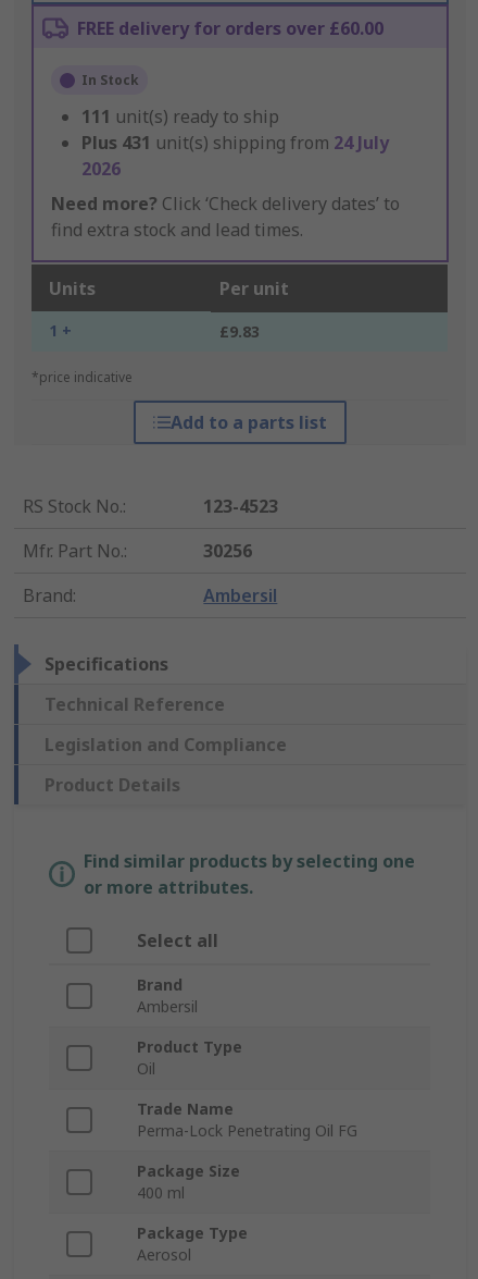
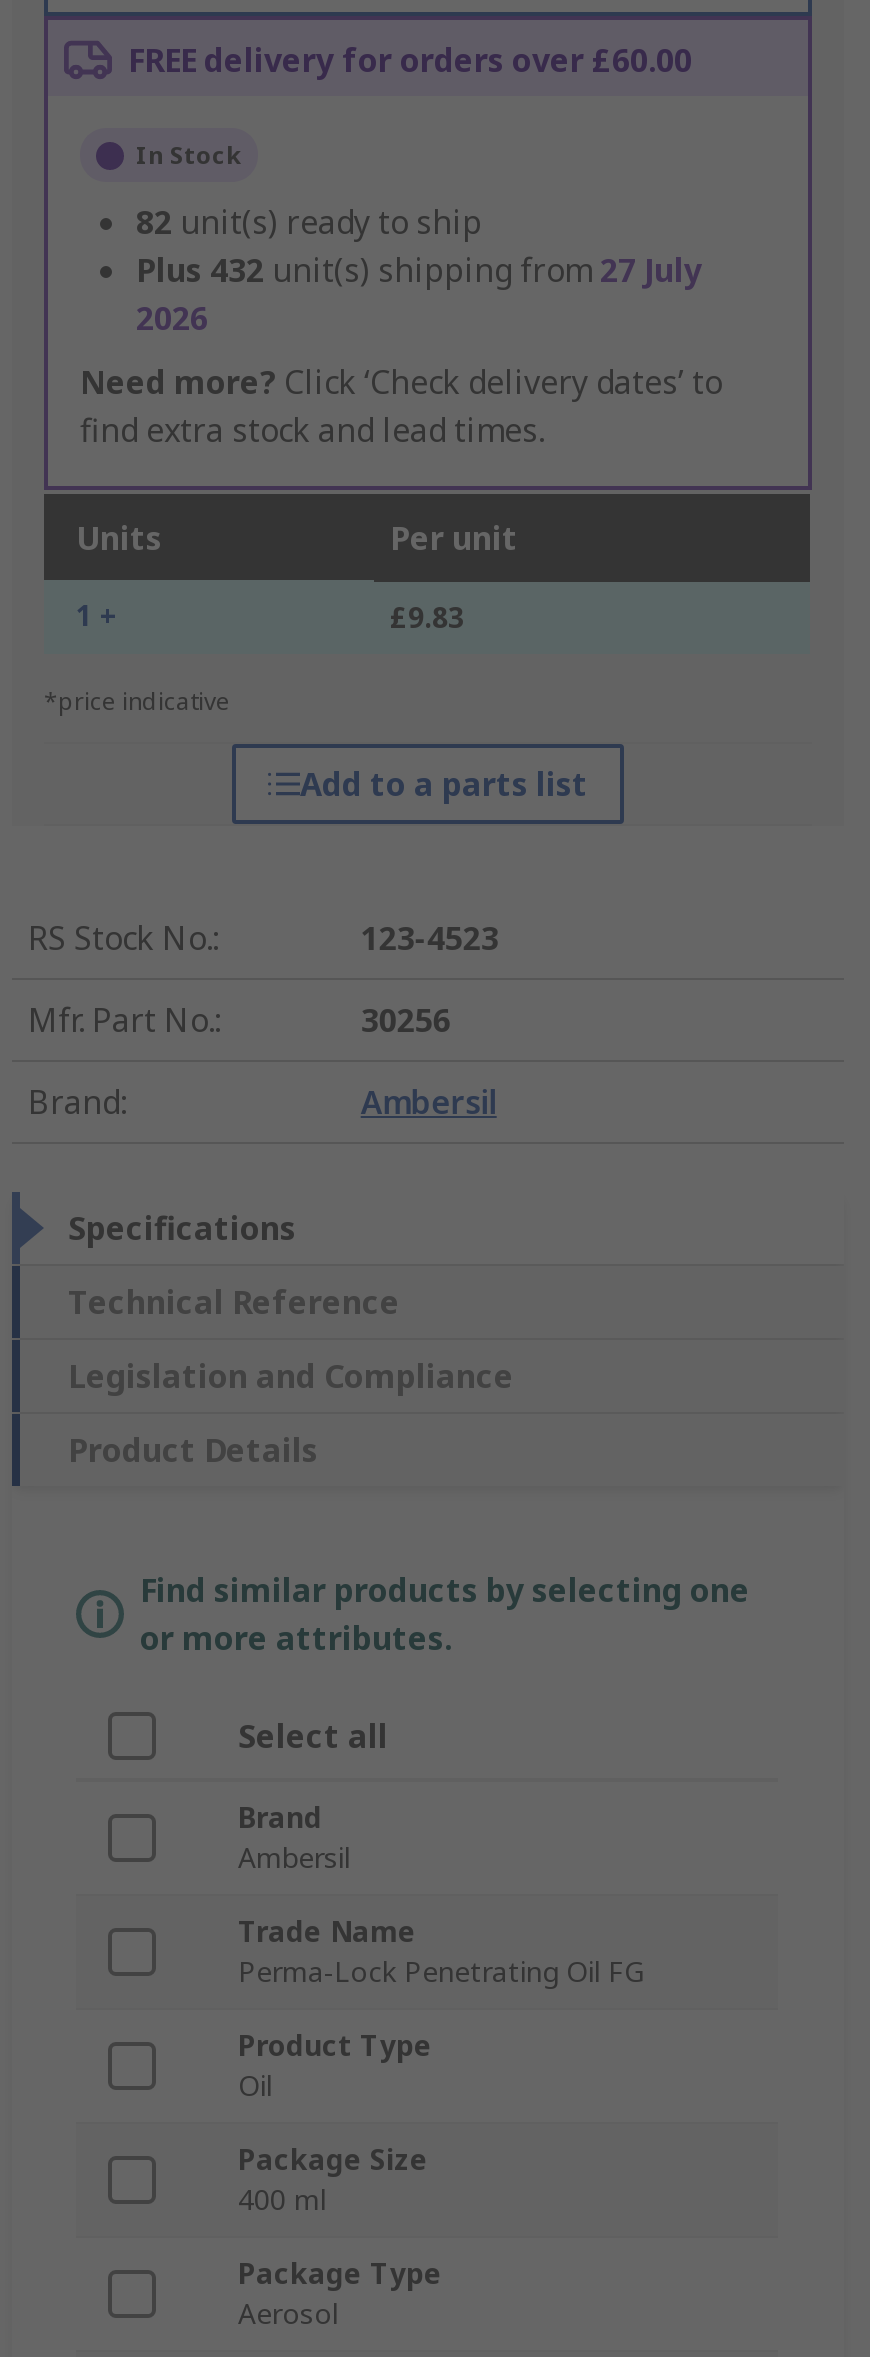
- 111 unit(s) ready to ship
+ 82 unit(s) ready to ship

- Plus 431 unit(s) shipping from 24 July
+ Plus 432 unit(s) shipping from 27 July

moved down: Product Type | Oil

moved up: Trade Name | Perma-Lock Penetrating Oil FG
